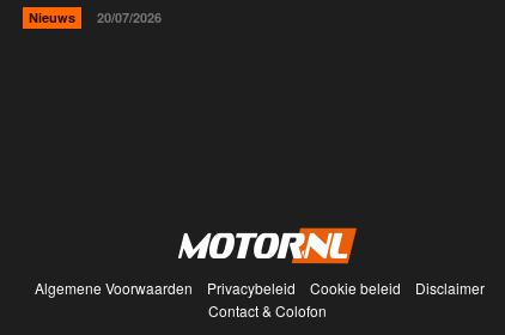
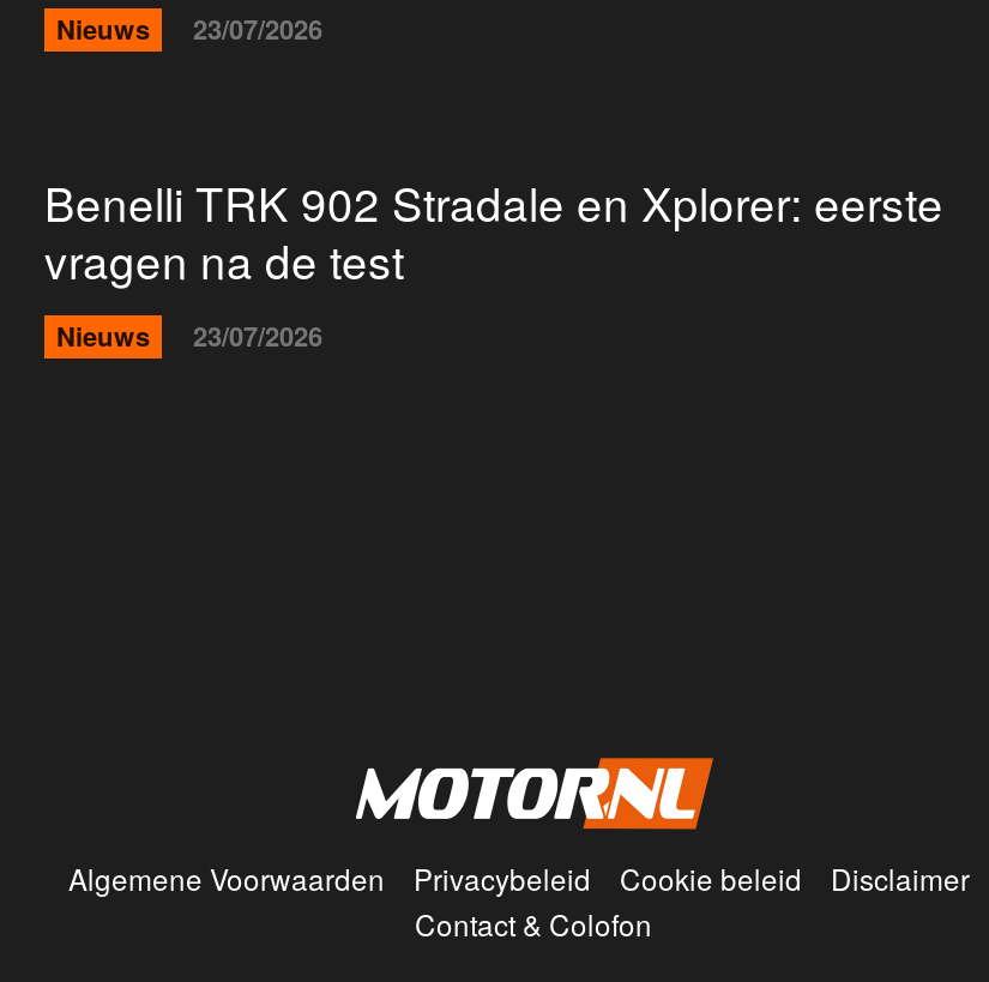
- 20/07/2026
+ 23/07/2026
+ Benelli TRK 902 Stradale en Xplorer: eerste
+ vragen na de test
+ Nieuws
+ 23/07/2026
